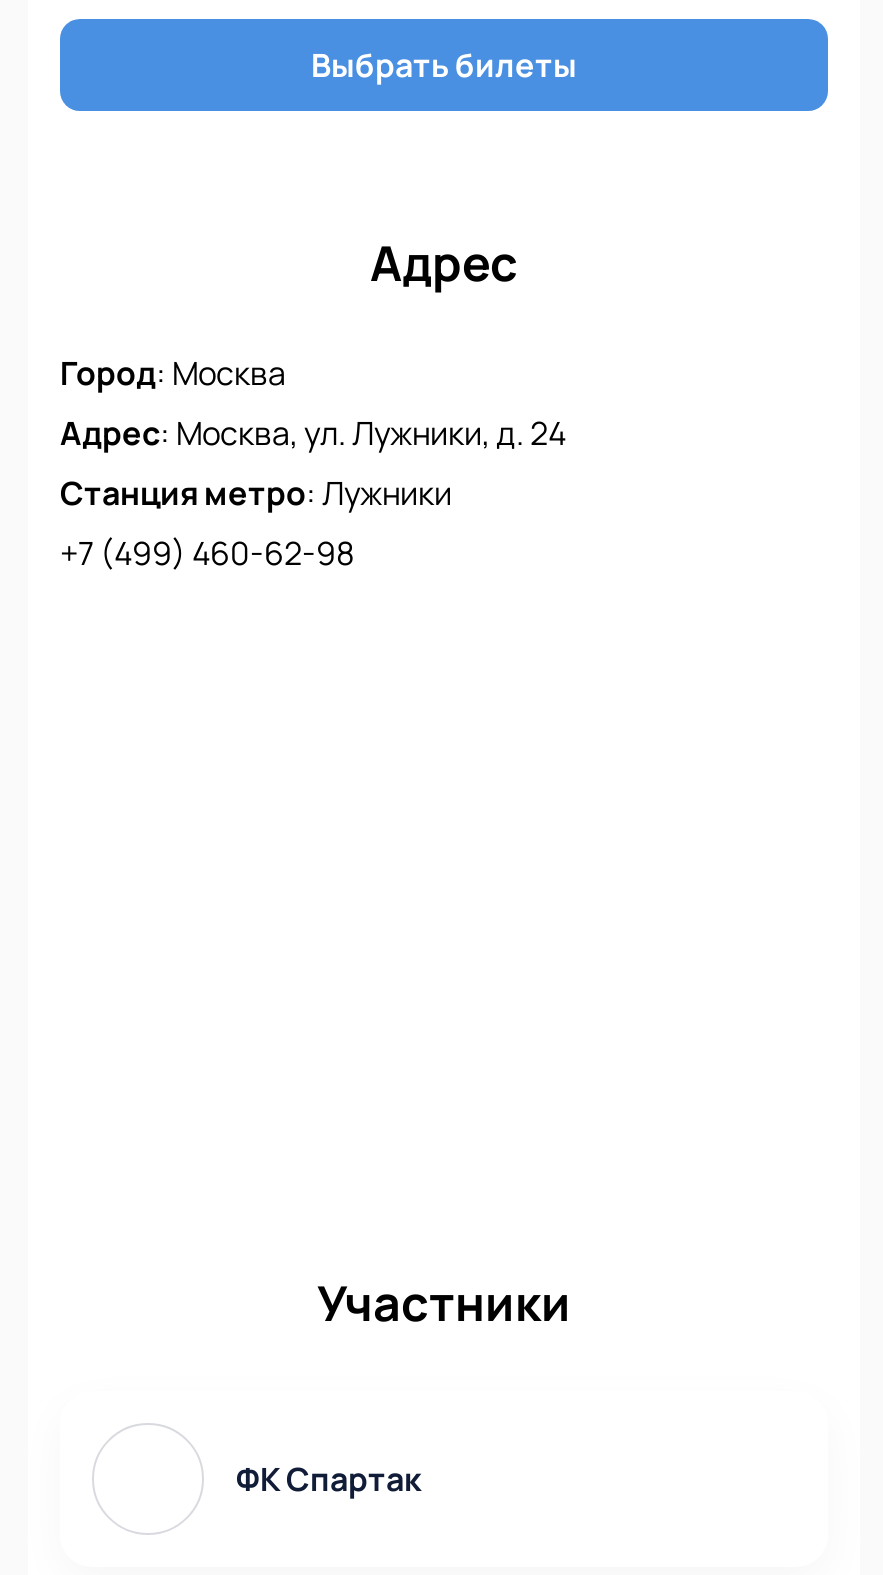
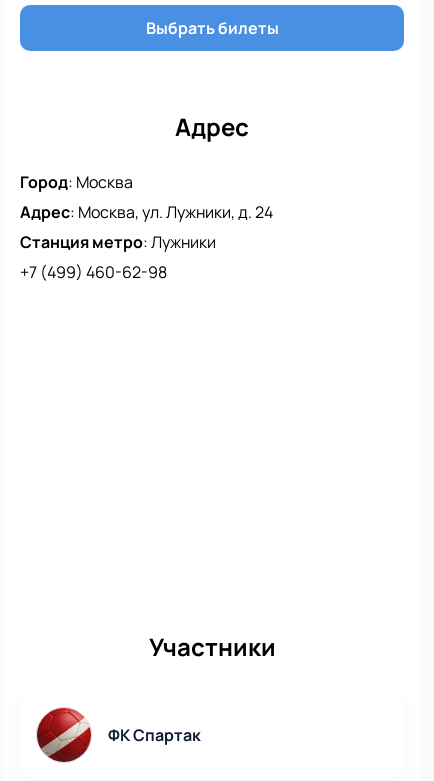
+ [image]
